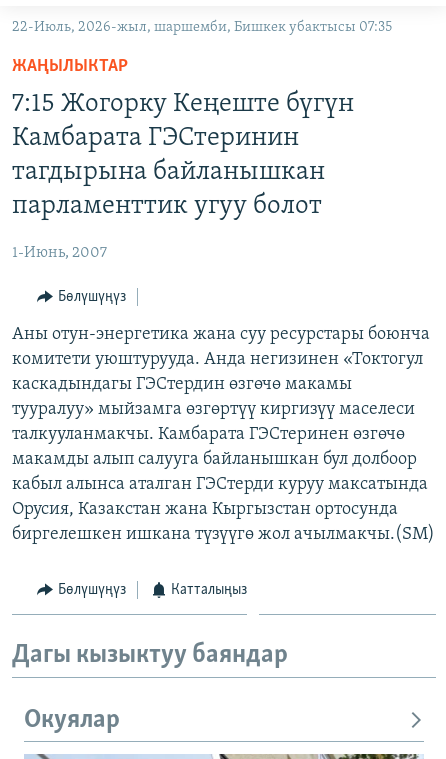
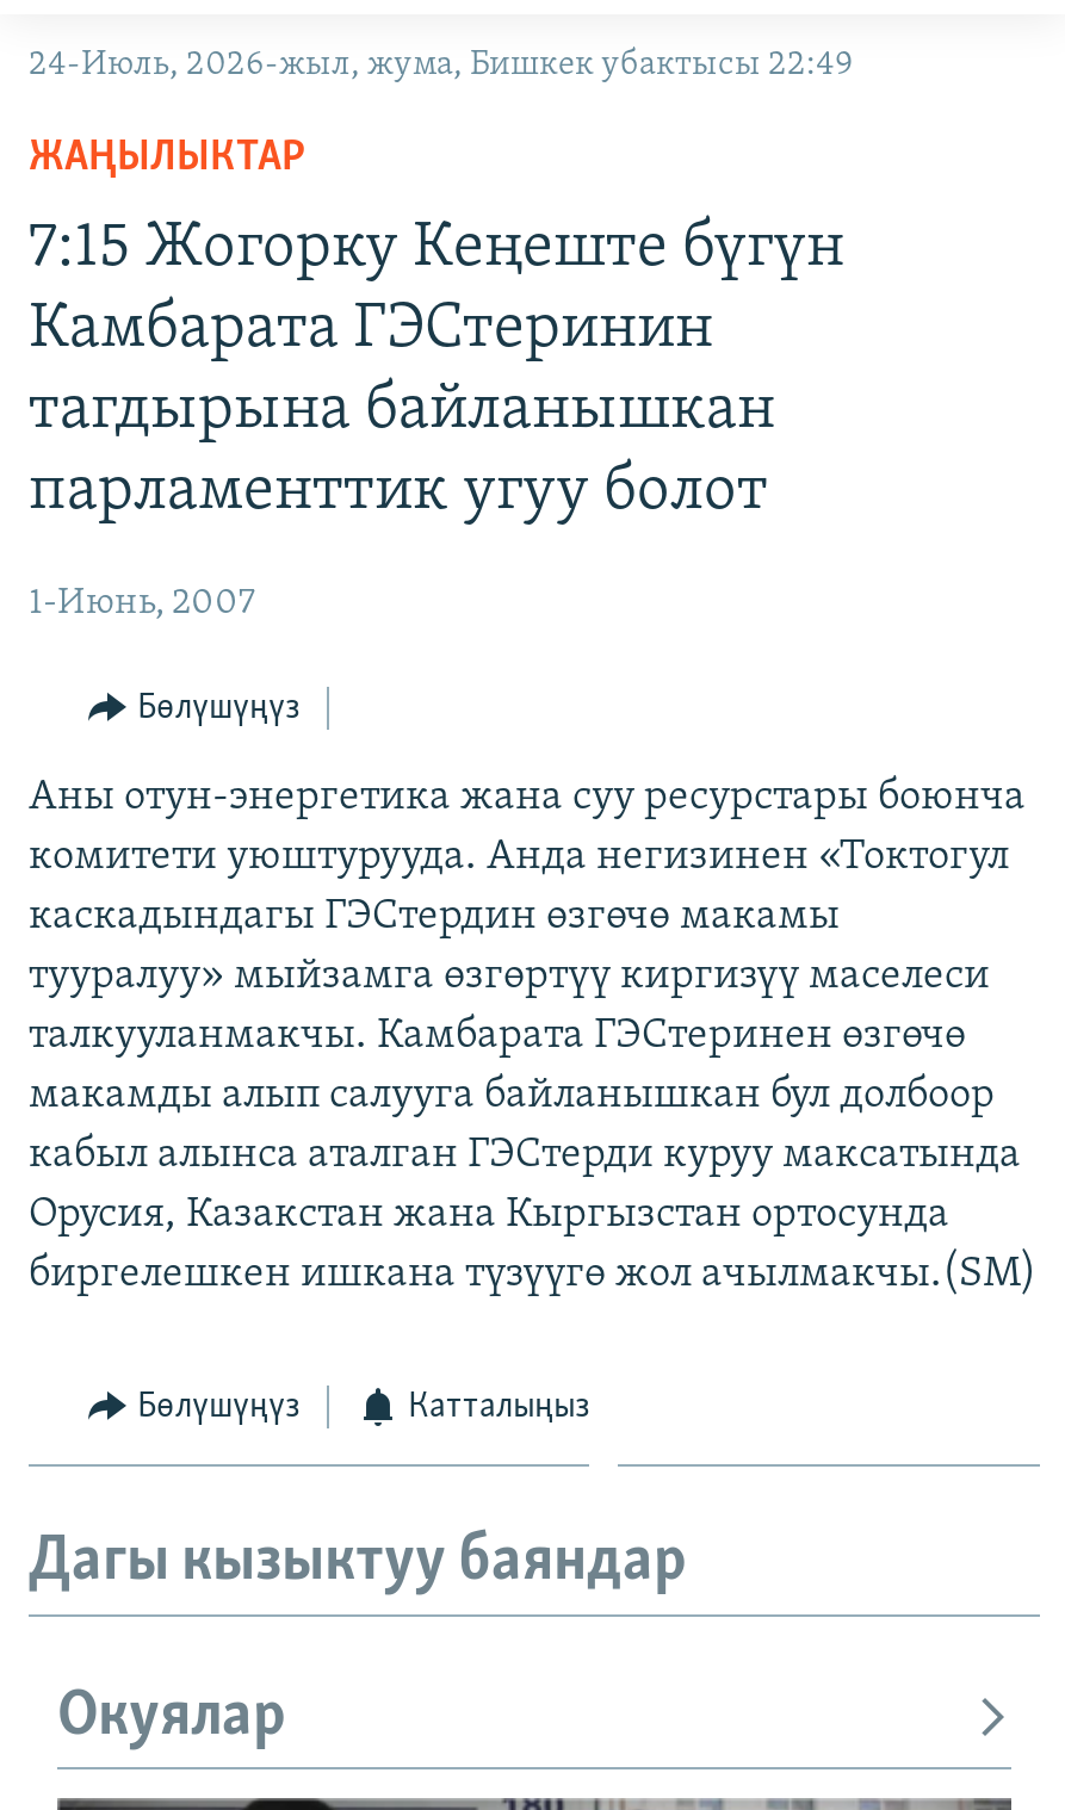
- 22-Июль, 2026-жыл, шаршемби, Бишкек убактысы 07:35
+ 24-Июль, 2026-жыл, жума, Бишкек убактысы 22:49
